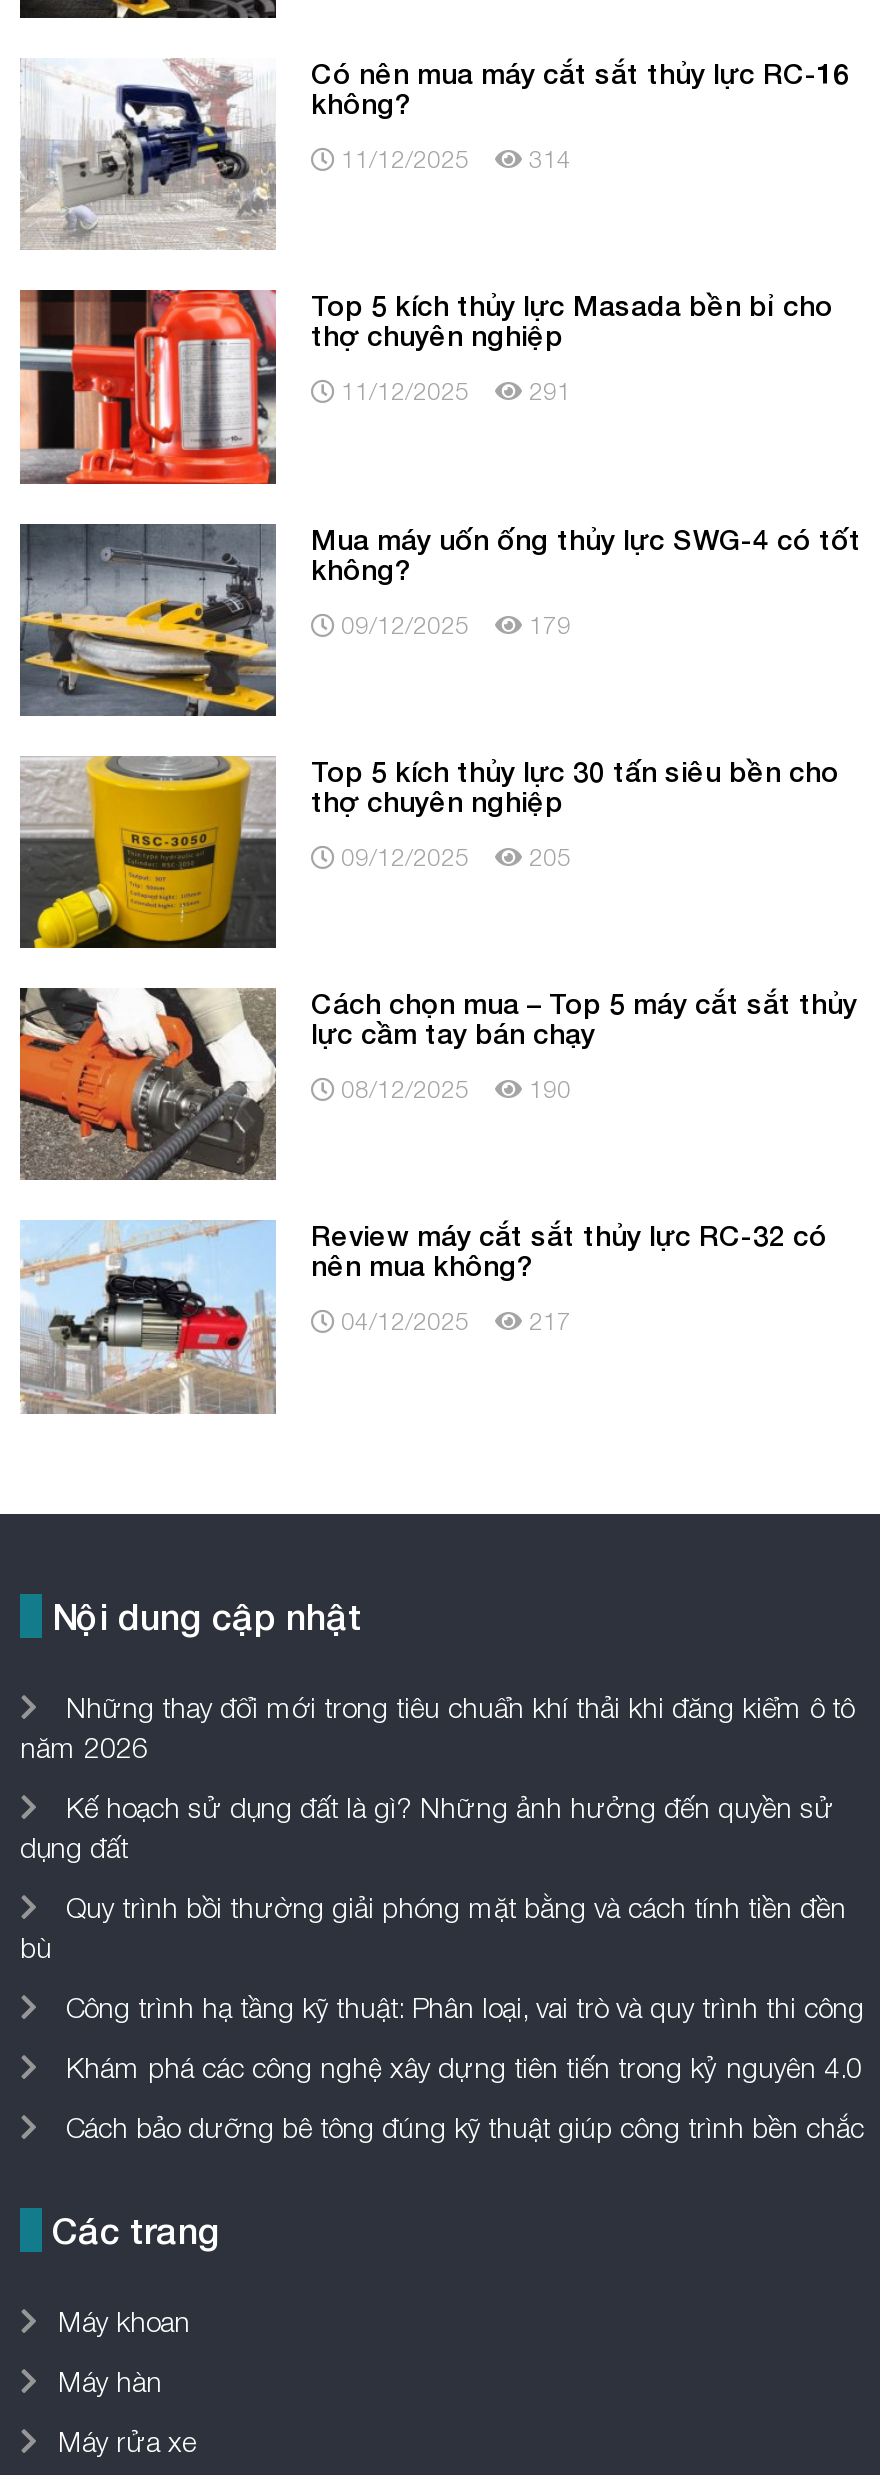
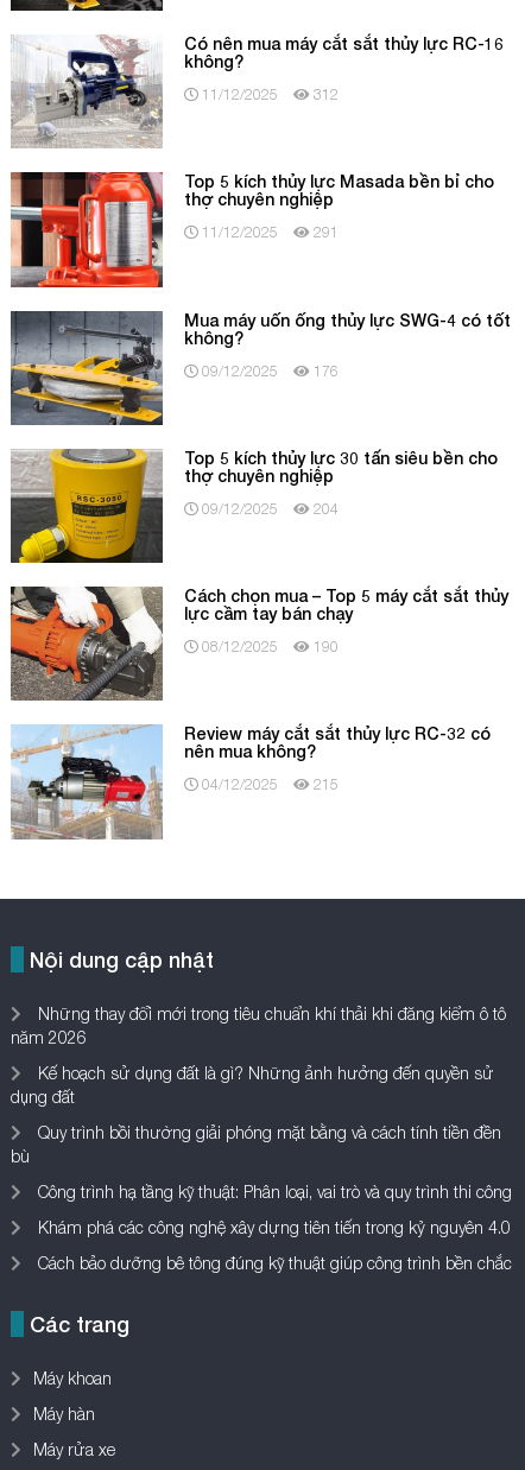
- 11/12/2025 314
+ 11/12/2025 312

- 09/12/2025 179
+ 09/12/2025 176

- 09/12/2025 205
+ 09/12/2025 204

- 04/12/2025 217
+ 04/12/2025 215
